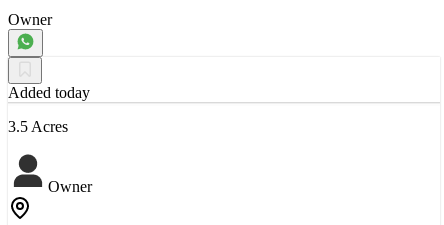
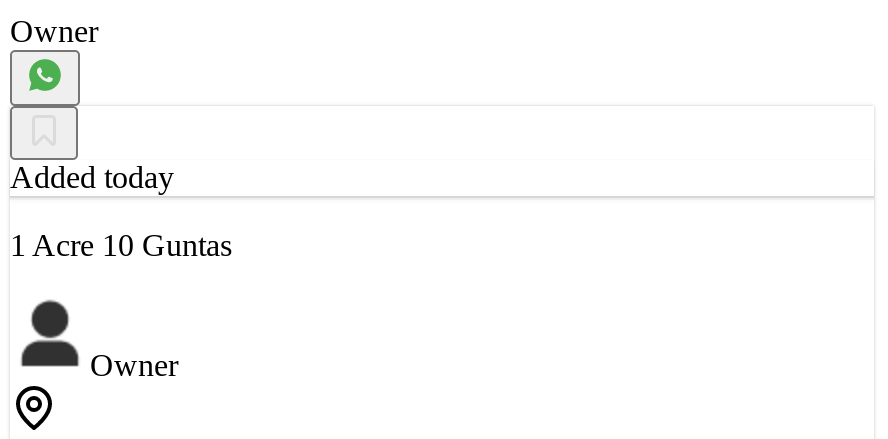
- 3.5 Acres
+ 1 Acre 10 Guntas
